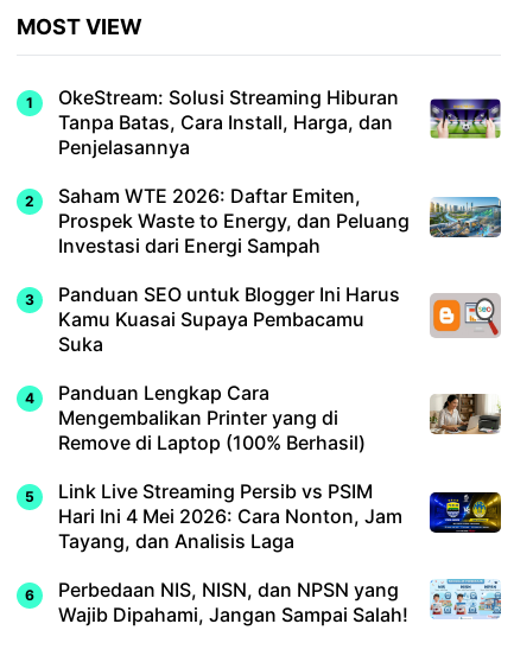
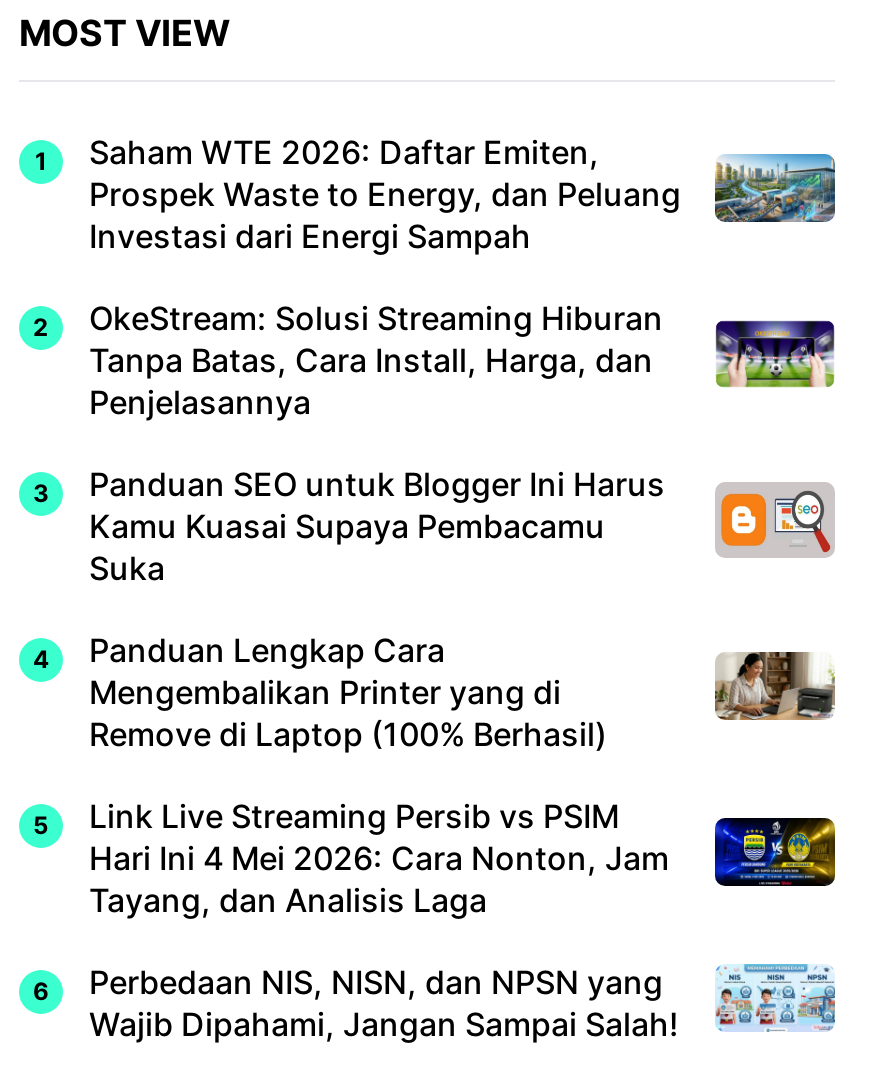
moved down: [image] | OkeStream: Solusi Streaming Hiburan | Tanpa Batas, Cara Install, Harga, dan | Penjelasannya

moved up: [image] | Saham WTE 2026: Daftar Emiten, | Prospek Waste to Energy, dan Peluang | Investasi dari Energi Sampah
